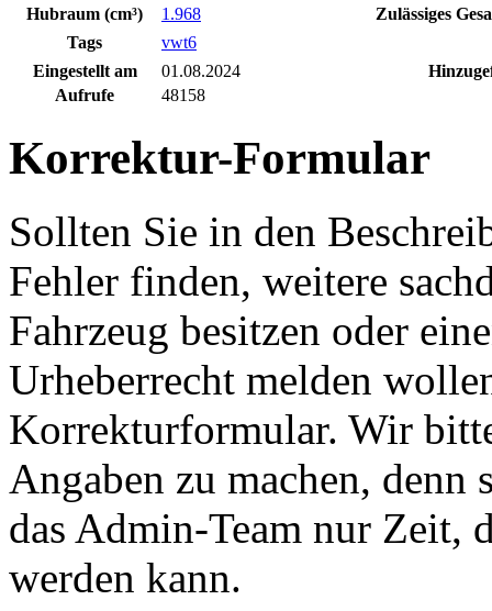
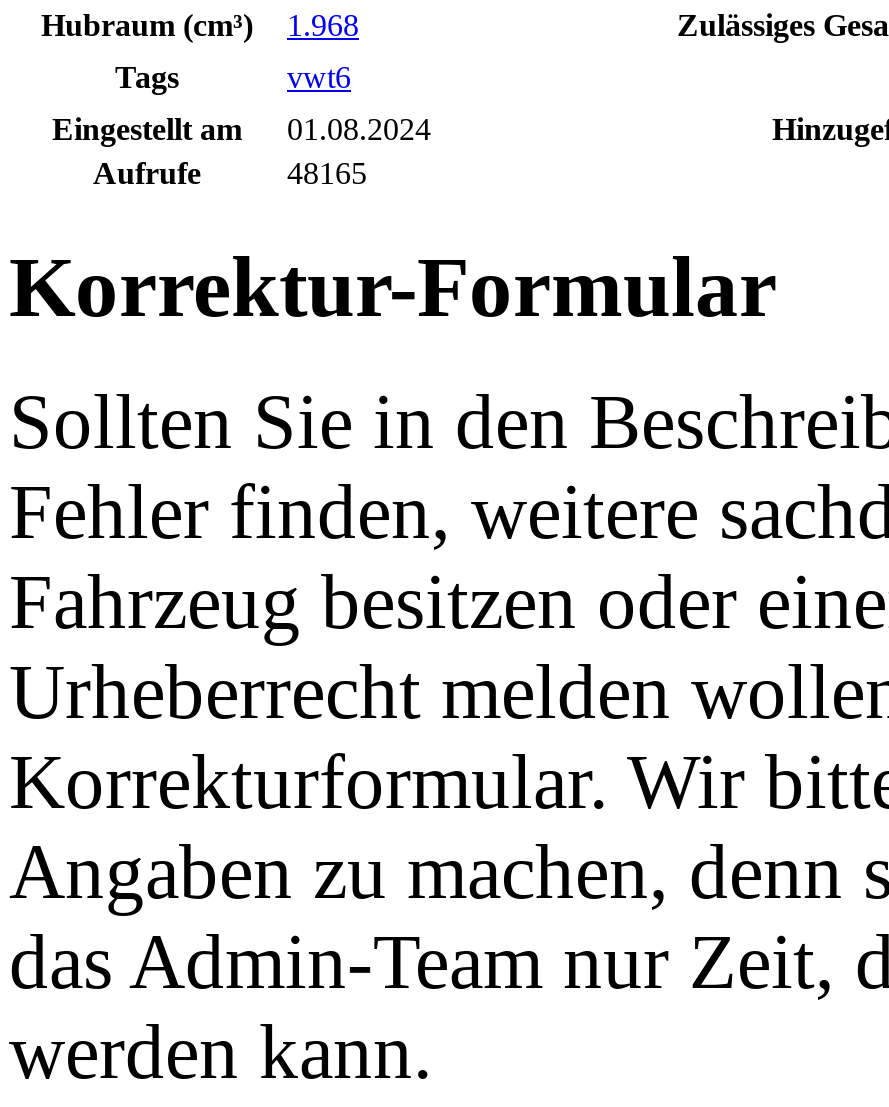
- 48158
+ 48165
